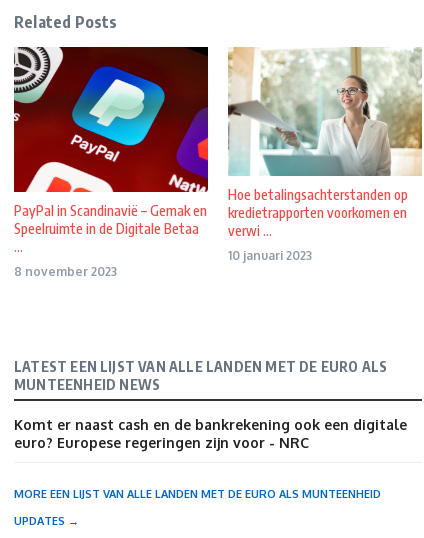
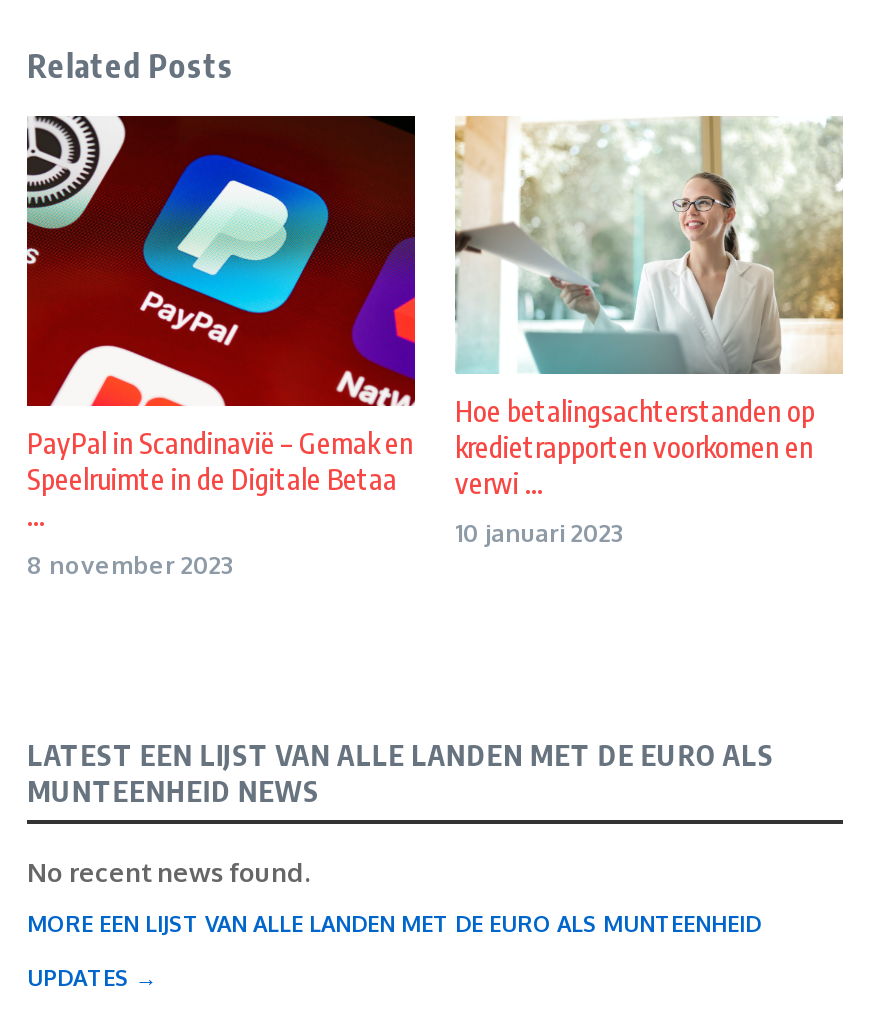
- Komt er naast cash en de bankrekening ook een digitale
- euro? Europese regeringen zijn voor - NRC
+ No recent news found.
